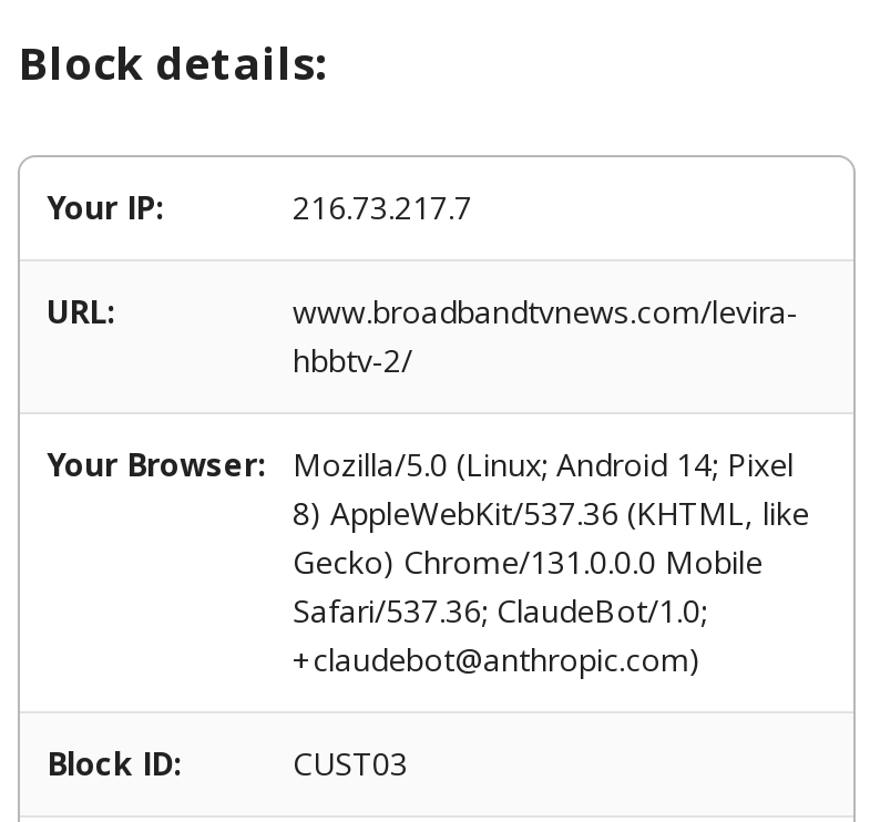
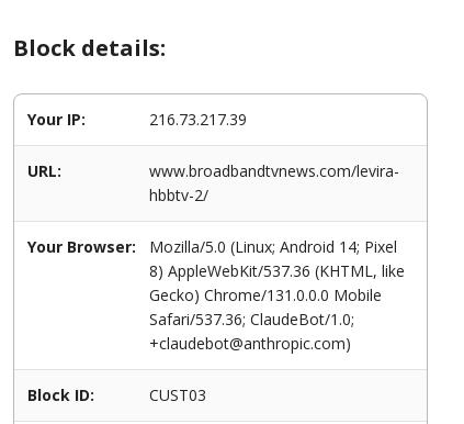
- 216.73.217.7
+ 216.73.217.39
